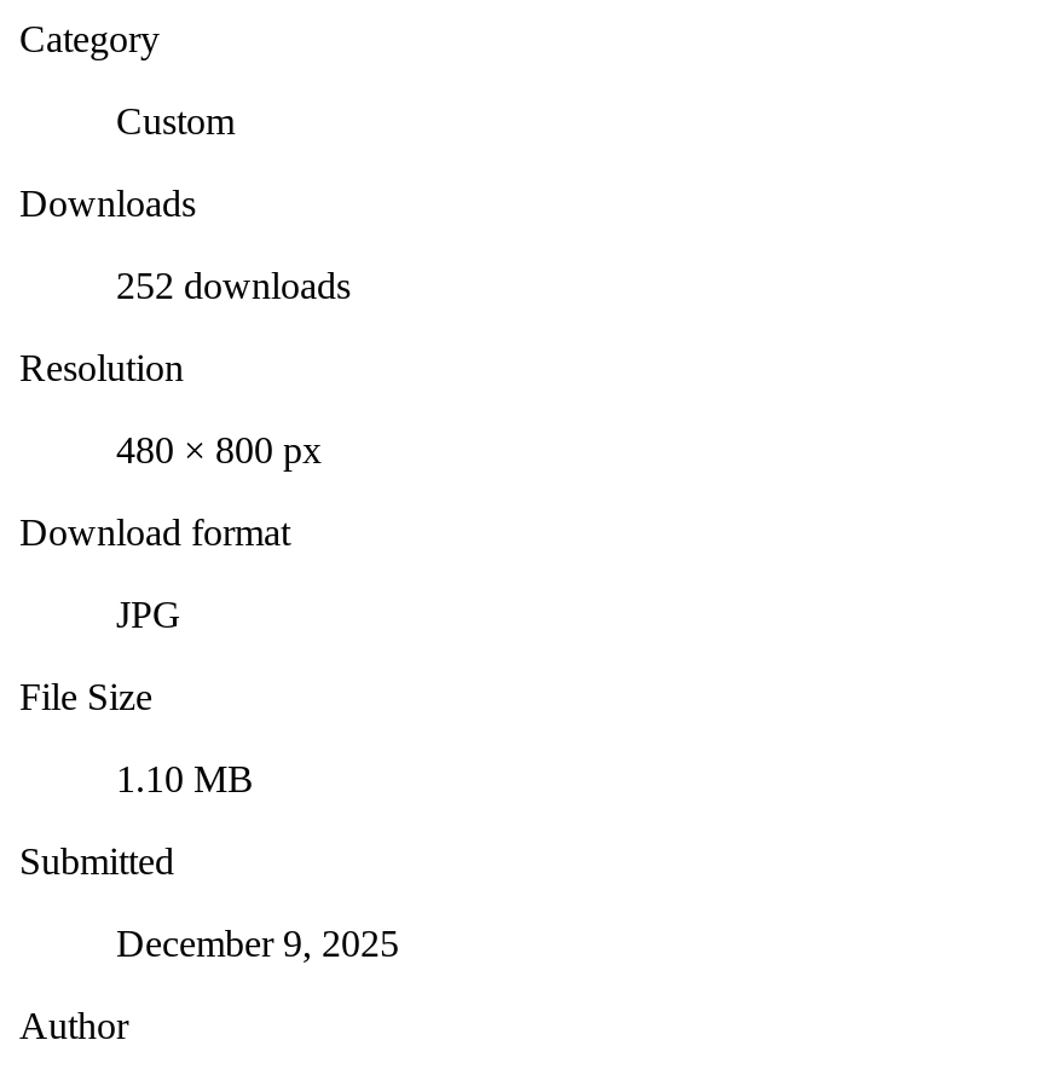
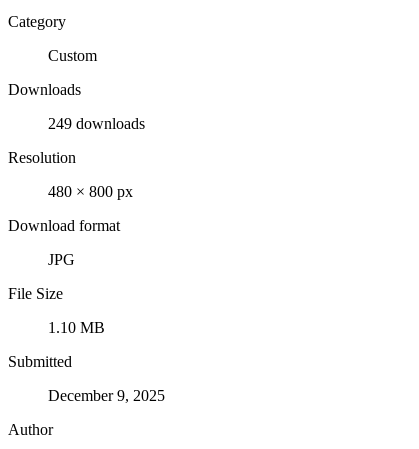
- 252 downloads
+ 249 downloads
